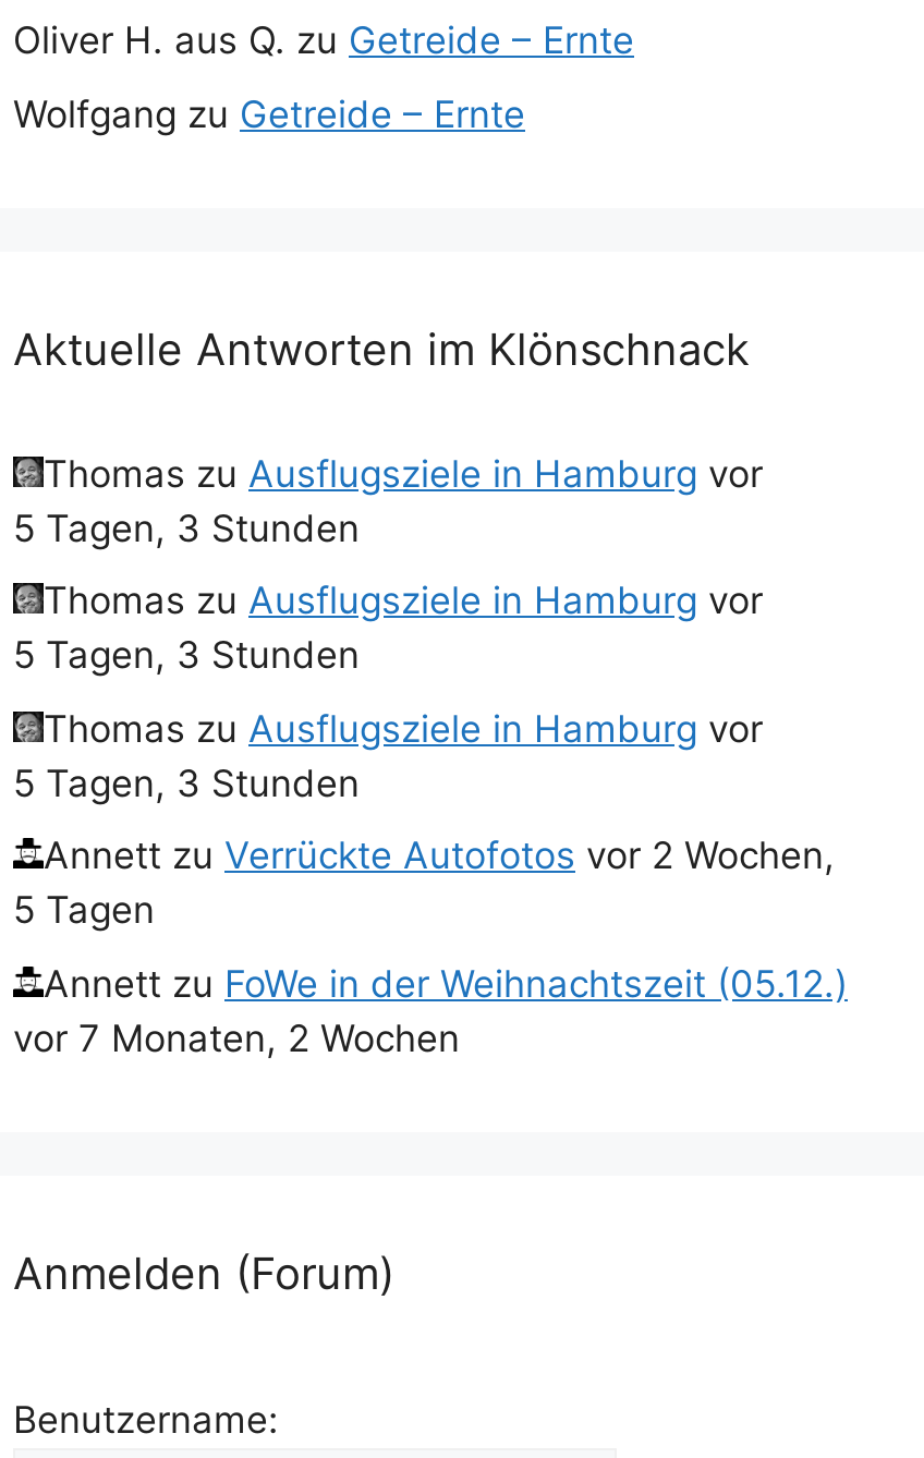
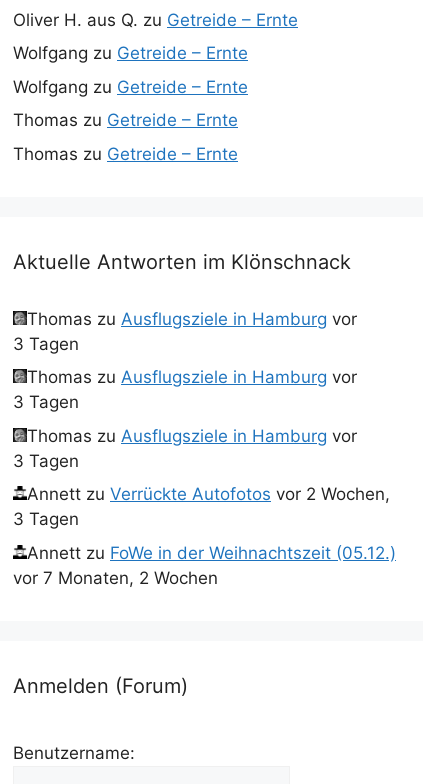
+ Wolfgang zu Getreide – Ernte
+ Thomas zu Getreide – Ernte
+ Thomas zu Getreide – Ernte

- 5 Tagen, 3 Stunden
+ 3 Tagen

- 5 Tagen, 3 Stunden
+ 3 Tagen

- 5 Tagen, 3 Stunden
+ 3 Tagen

- 5 Tagen
+ 3 Tagen
